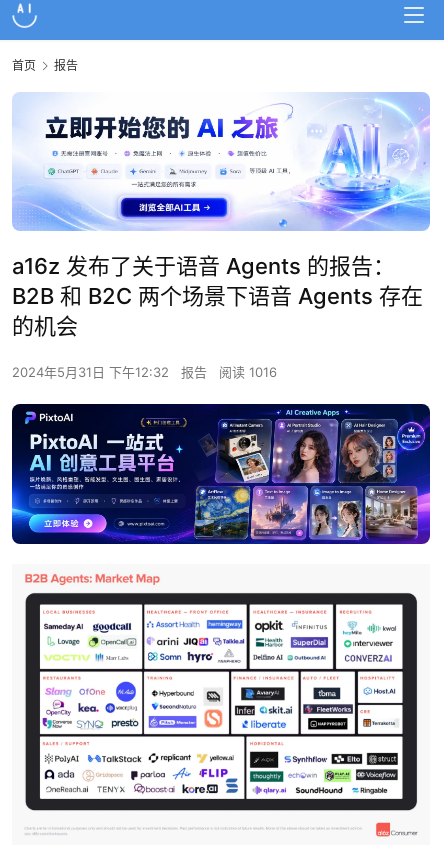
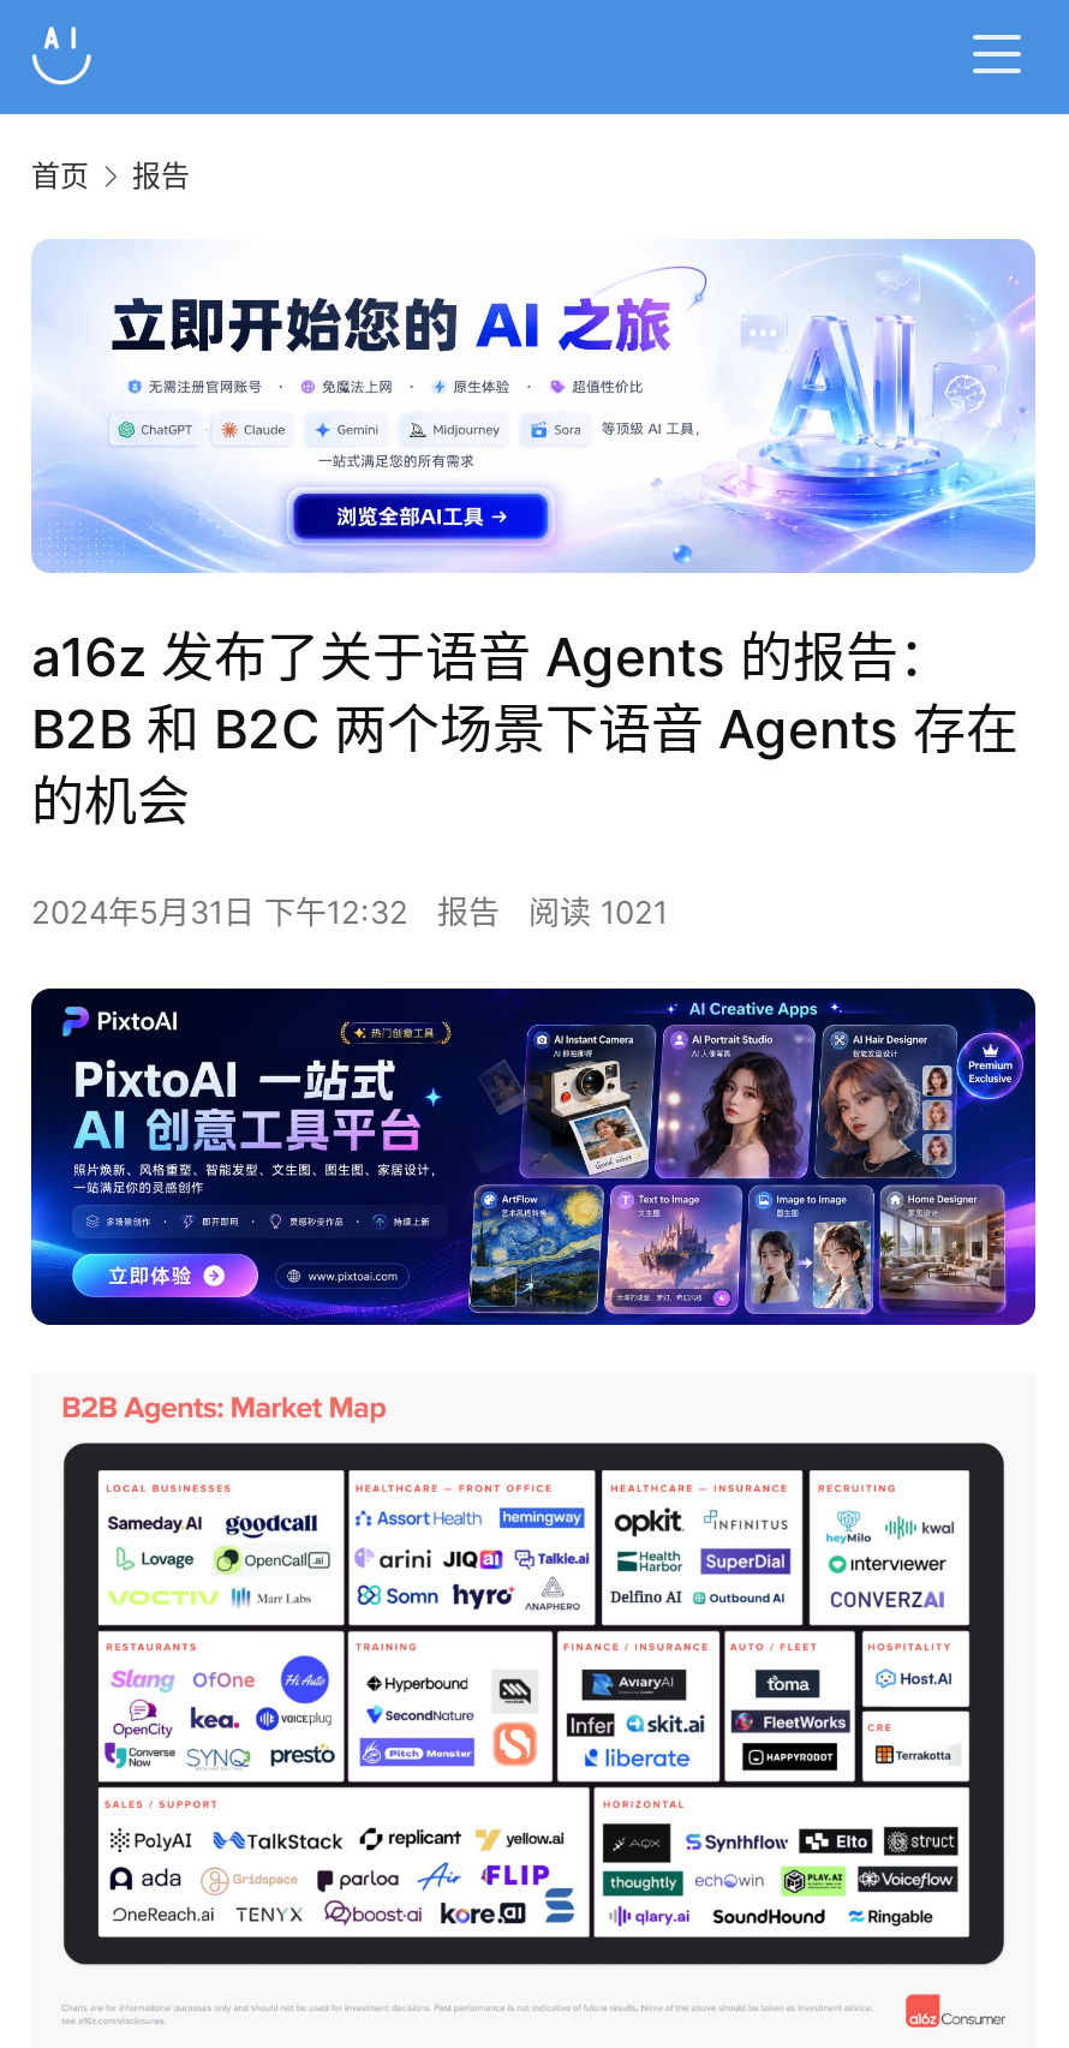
- 2024年5月31日 下午12:32 报告 阅读 1016
+ 2024年5月31日 下午12:32 报告 阅读 1021
